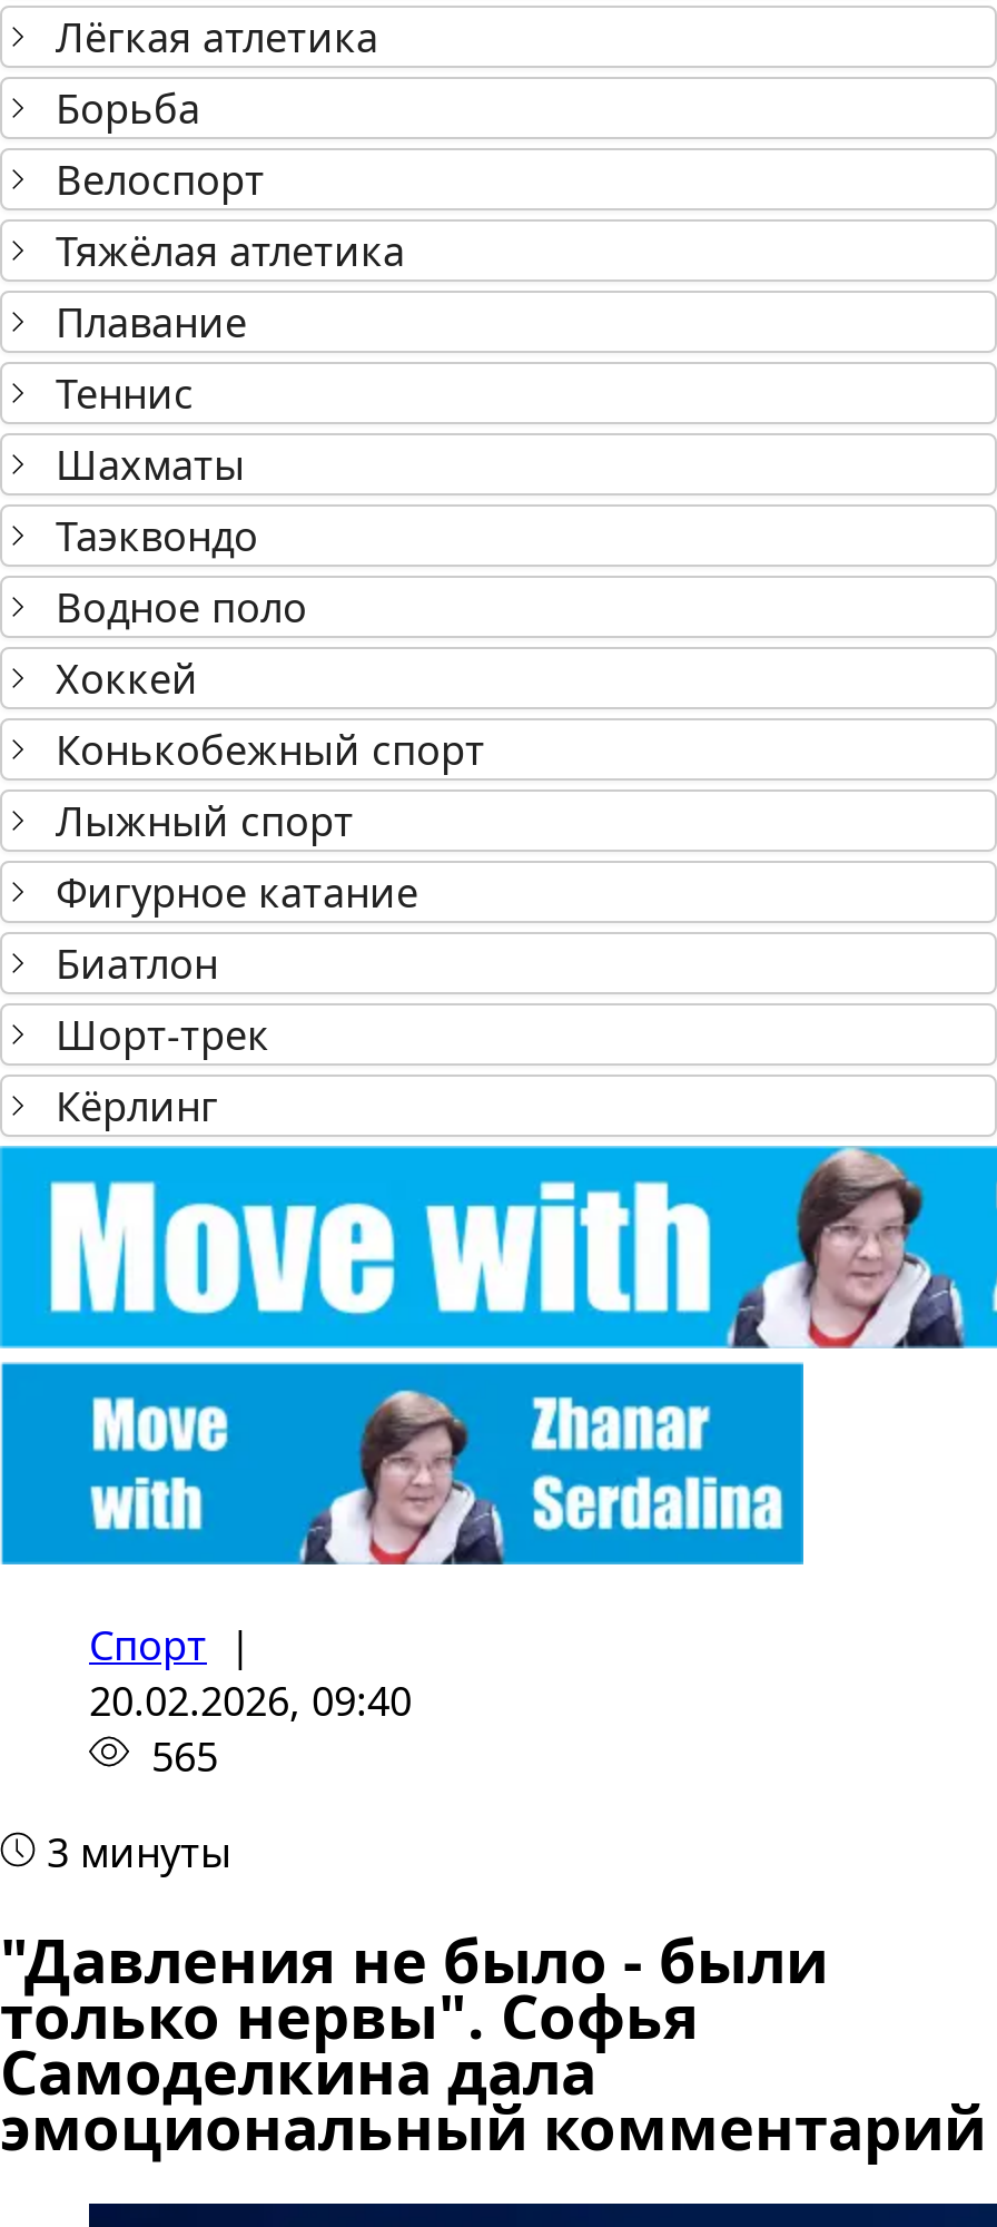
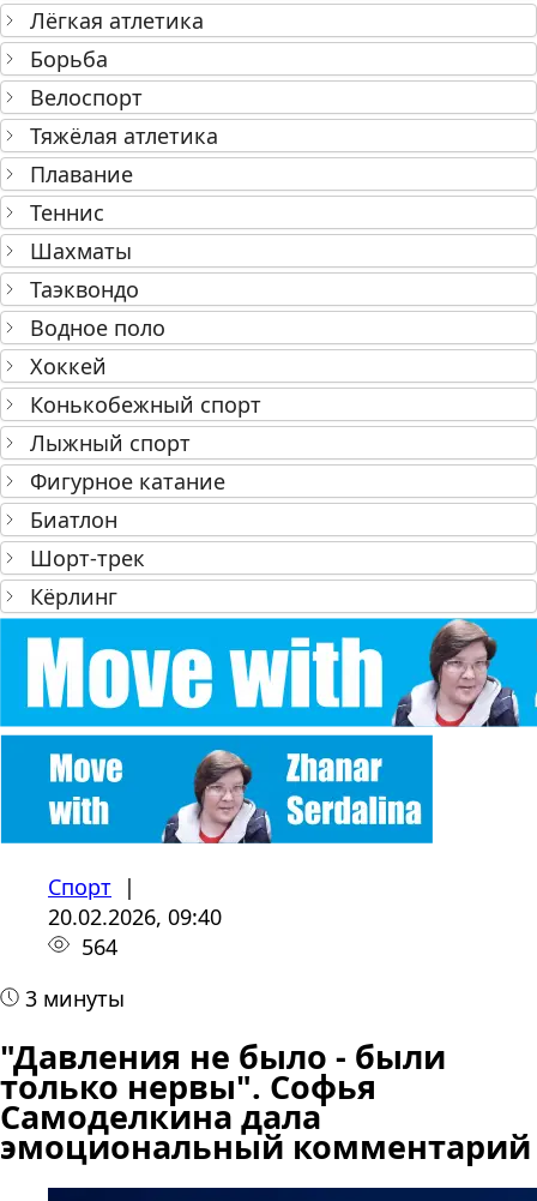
- 565
+ 564
